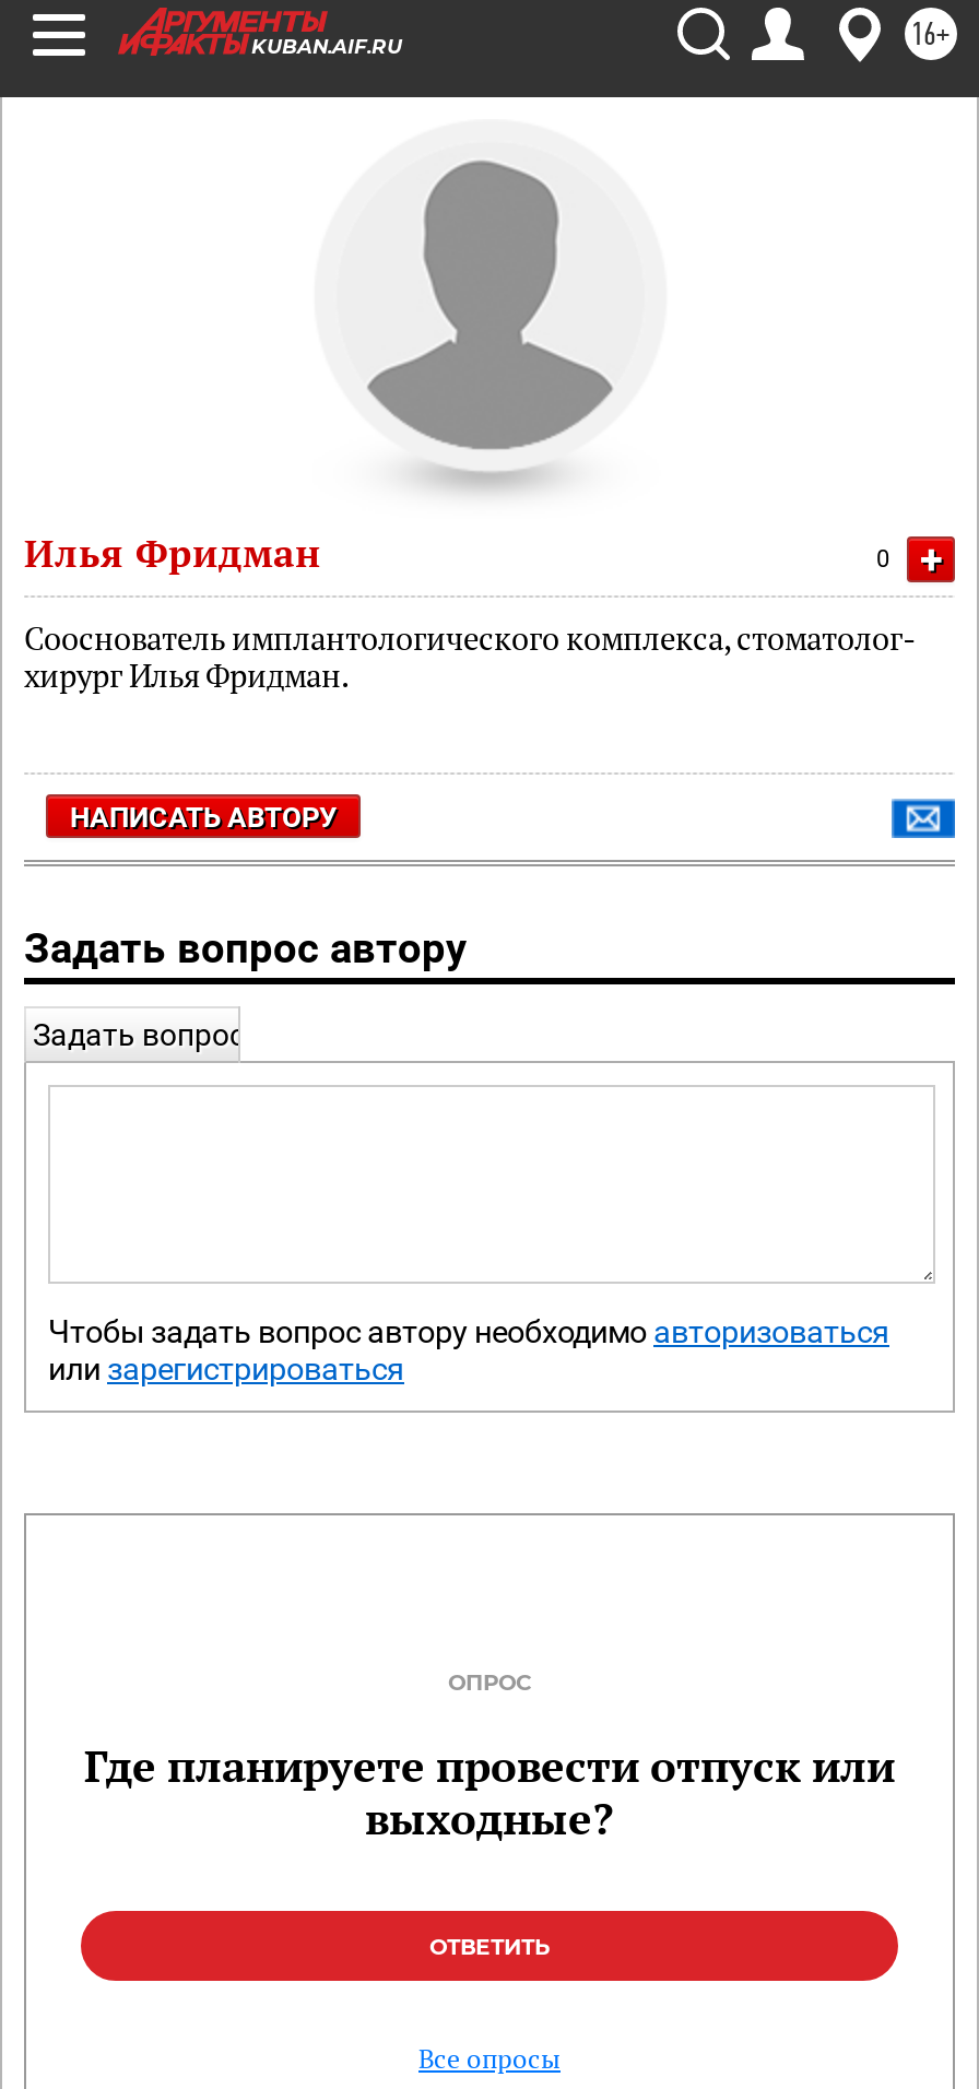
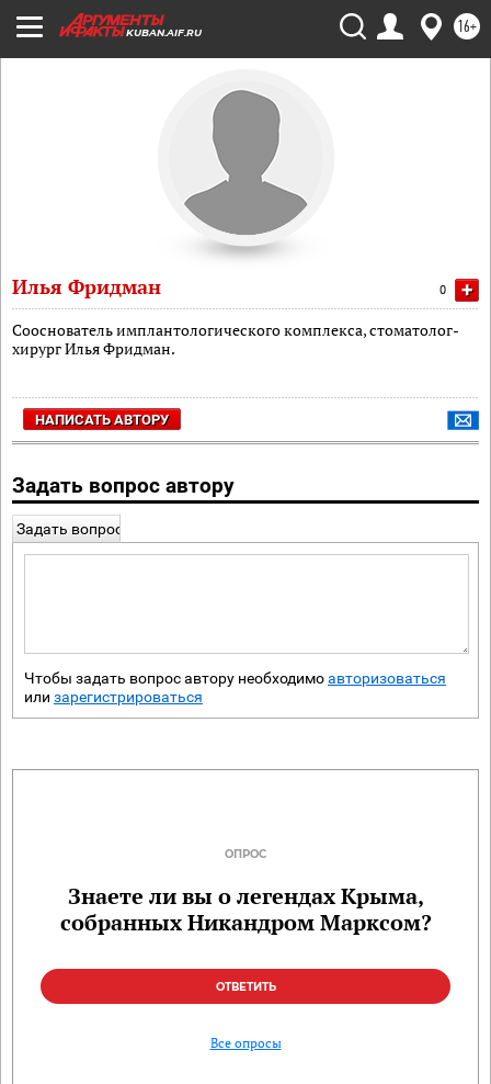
- Где планируете провести отпуск или
- выходные?
+ Знаете ли вы о легендах Крыма,
+ собранных Никандром Марксом?
